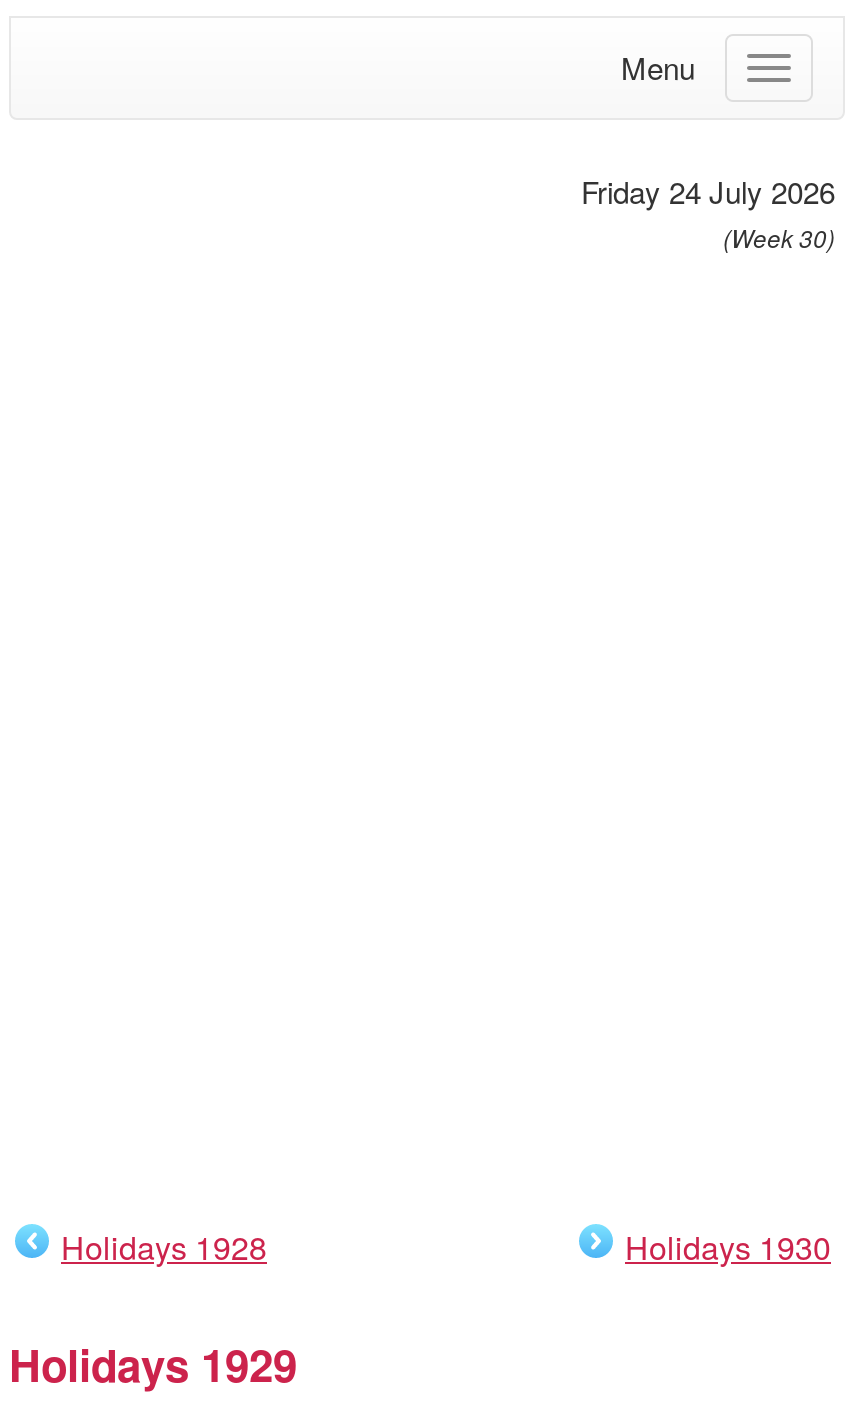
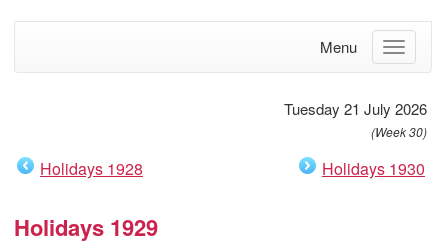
- Friday 24 July 2026
+ Tuesday 21 July 2026
